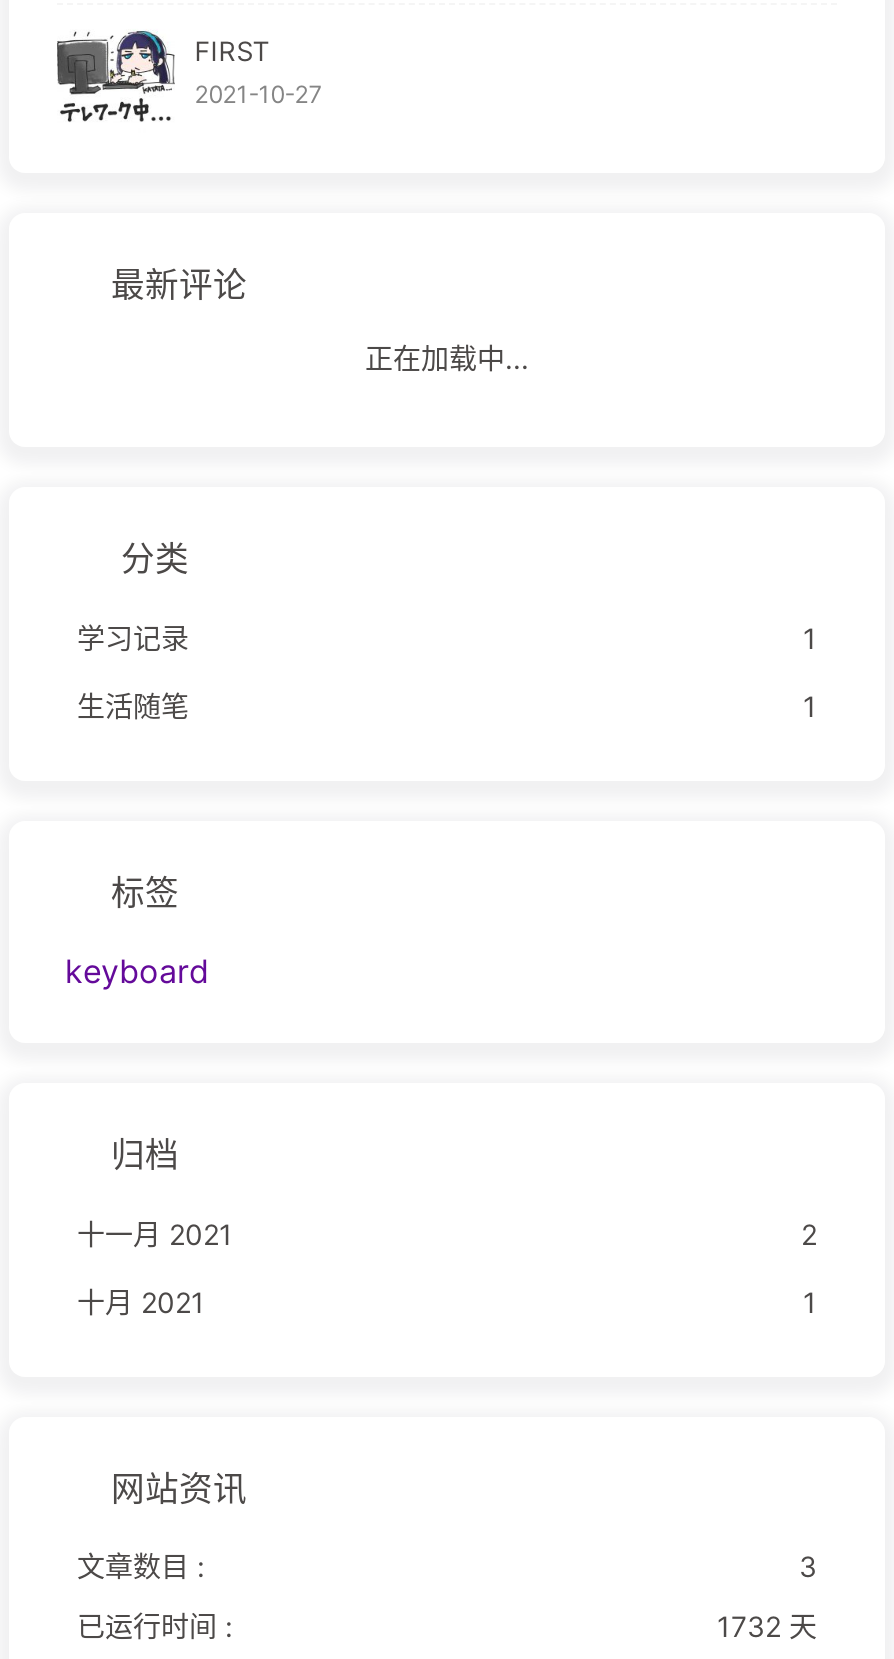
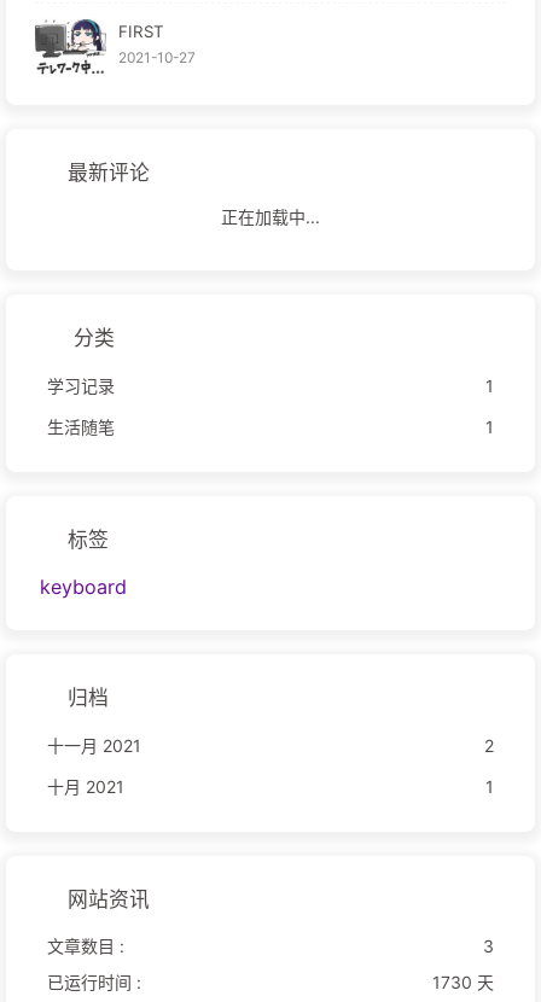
- 1732 天
+ 1730 天
